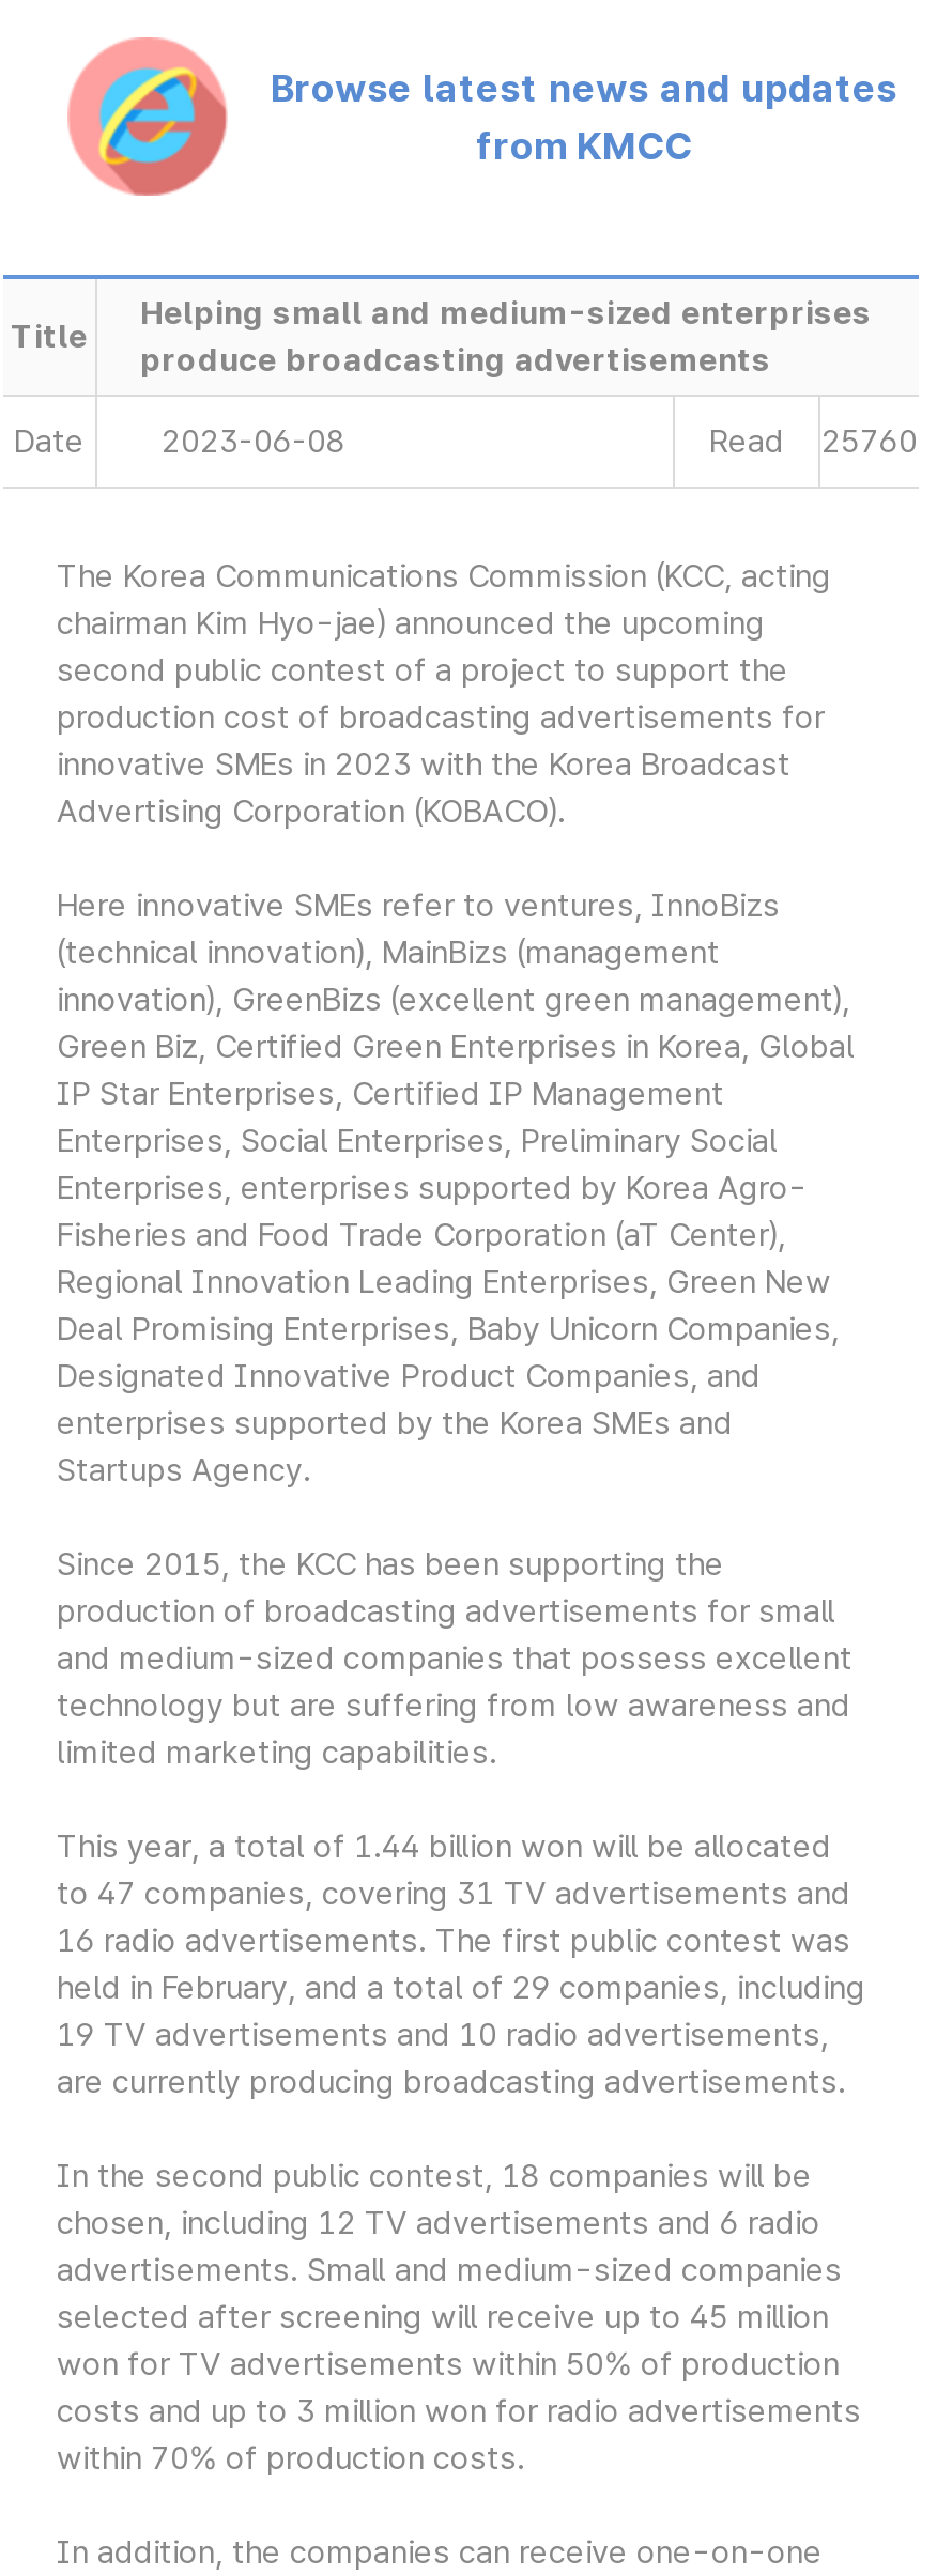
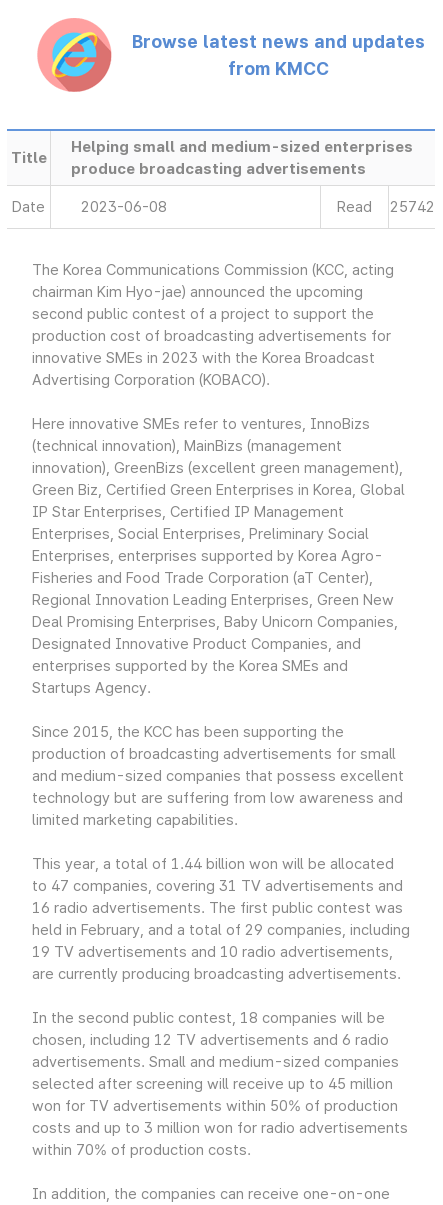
- Read 25760
+ Read 25742
